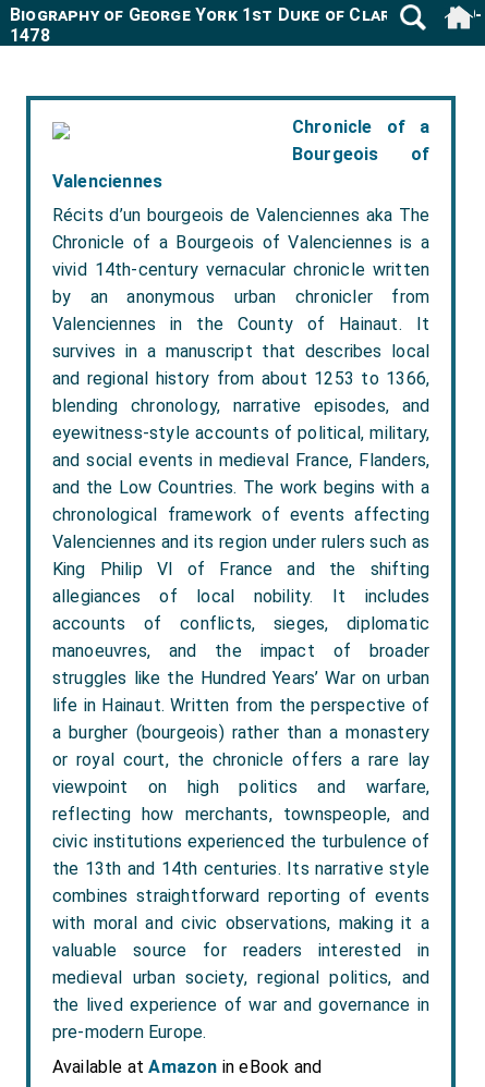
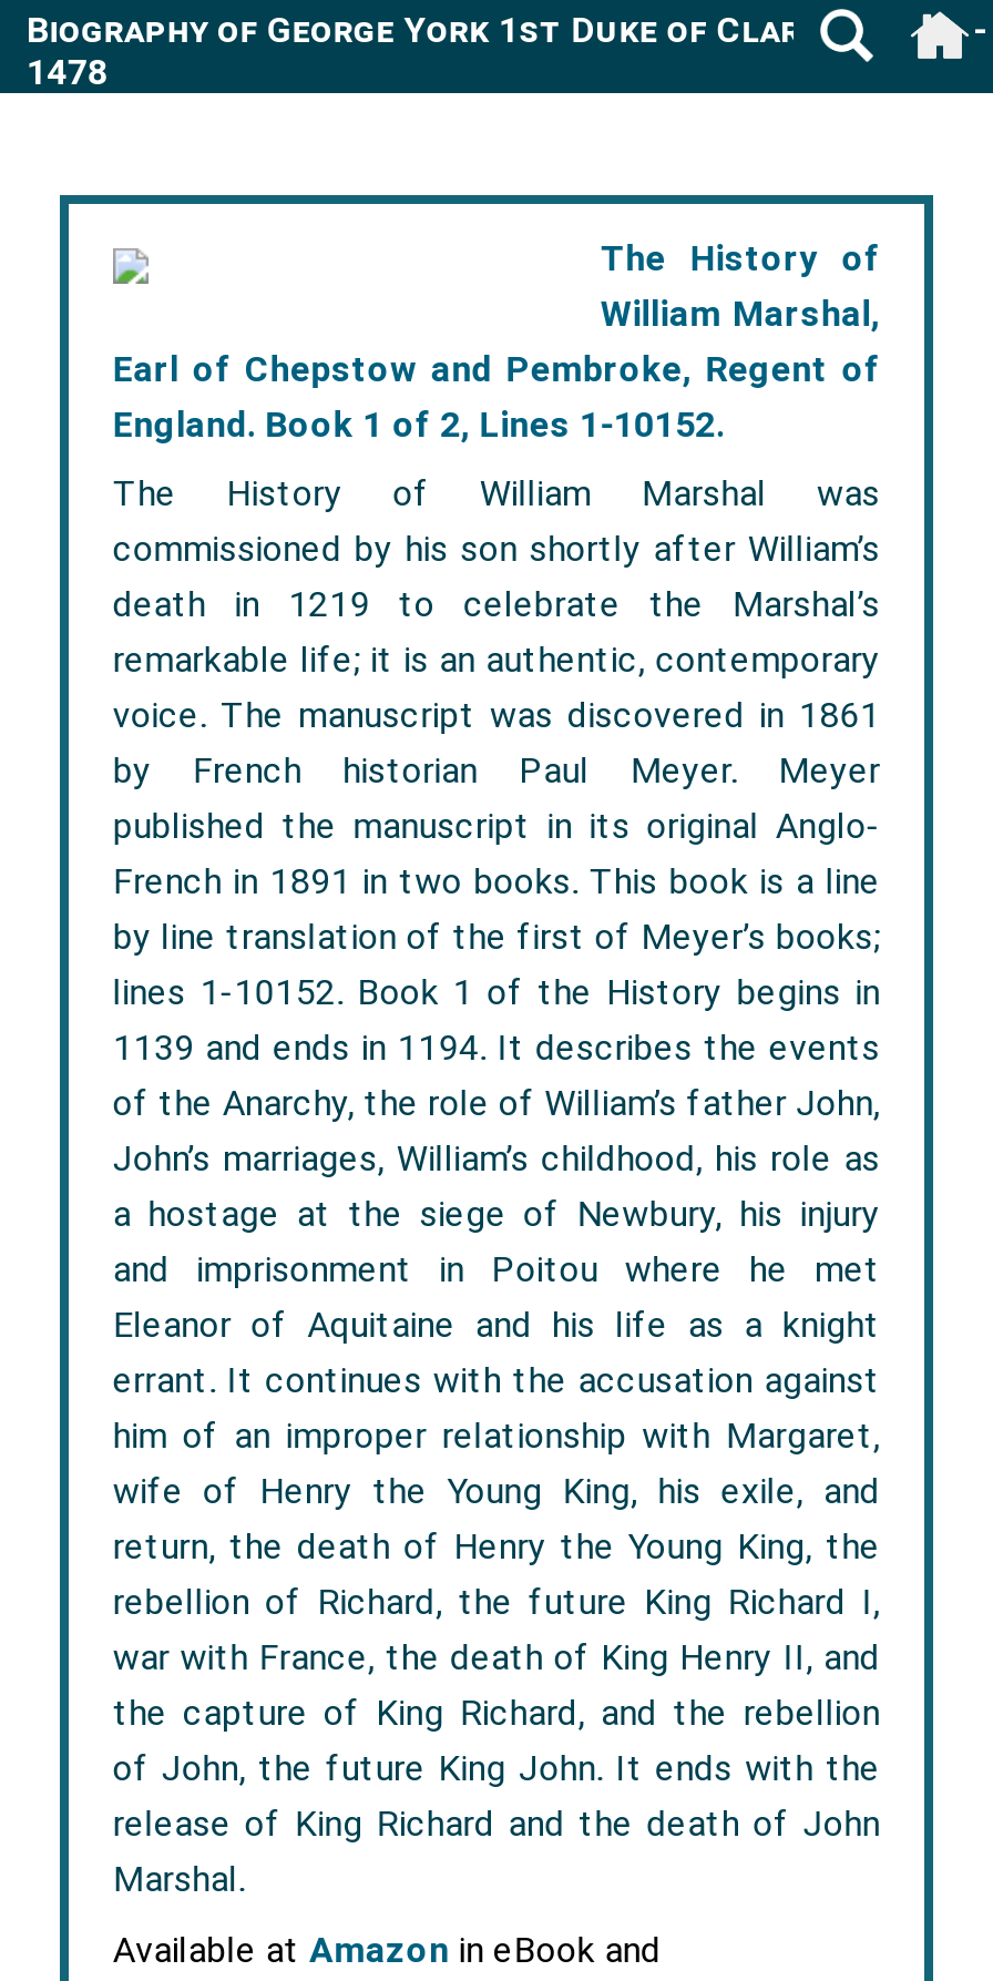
- Chronicle of a
- Bourgeois of
- Valenciennes
+ The History of
+ William Marshal,
+ Earl of Chepstow and Pembroke, Regent of
+ England. Book 1 of 2, Lines 1-10152.

- Récits d’un bourgeois de Valenciennes aka The
- Chronicle of a Bourgeois of Valenciennes is a
- vivid 14th-century vernacular chronicle written
- by an anonymous urban chronicler from
- Valenciennes in the County of Hainaut. It
- survives in a manuscript that describes local
- and regional history from about 1253 to 1366,
- blending chronology, narrative episodes, and
- eyewitness-style accounts of political, military,
- and social events in medieval France, Flanders,
- and the Low Countries. The work begins with a
- chronological framework of events affecting
- Valenciennes and its region under rulers such as
- King Philip VI of France and the shifting
- allegiances of local nobility. It includes
- accounts of conflicts, sieges, diplomatic
- manoeuvres, and the impact of broader
- struggles like the Hundred Years’ War on urban
- life in Hainaut. Written from the perspective of
- a burgher (bourgeois) rather than a monastery
- or royal court, the chronicle offers a rare lay
- viewpoint on high politics and warfare,
- reflecting how merchants, townspeople, and
- civic institutions experienced the turbulence of
- the 13th and 14th centuries. Its narrative style
- combines straightforward reporting of events
- with moral and civic observations, making it a
- valuable source for readers interested in
- medieval urban society, regional politics, and
- the lived experience of war and governance in
- pre-modern Europe.
+ The History of William Marshal was
+ commissioned by his son shortly after William’s
+ death in 1219 to celebrate the Marshal’s
+ remarkable life; it is an authentic, contemporary
+ voice. The manuscript was discovered in 1861
+ by French historian Paul Meyer. Meyer
+ published the manuscript in its original Anglo-
+ French in 1891 in two books. This book is a line
+ by line translation of the first of Meyer’s books;
+ lines 1-10152. Book 1 of the History begins in
+ 1139 and ends in 1194. It describes the events
+ of the Anarchy, the role of William’s father John,
+ John’s marriages, William’s childhood, his role as
+ a hostage at the siege of Newbury, his injury
+ and imprisonment in Poitou where he met
+ Eleanor of Aquitaine and his life as a knight
+ errant. It continues with the accusation against
+ him of an improper relationship with Margaret,
+ wife of Henry the Young King, his exile, and
+ return, the death of Henry the Young King, the
+ rebellion of Richard, the future King Richard I,
+ war with France, the death of King Henry II, and
+ the capture of King Richard, and the rebellion
+ of John, the future King John. It ends with the
+ release of King Richard and the death of John
+ Marshal.
